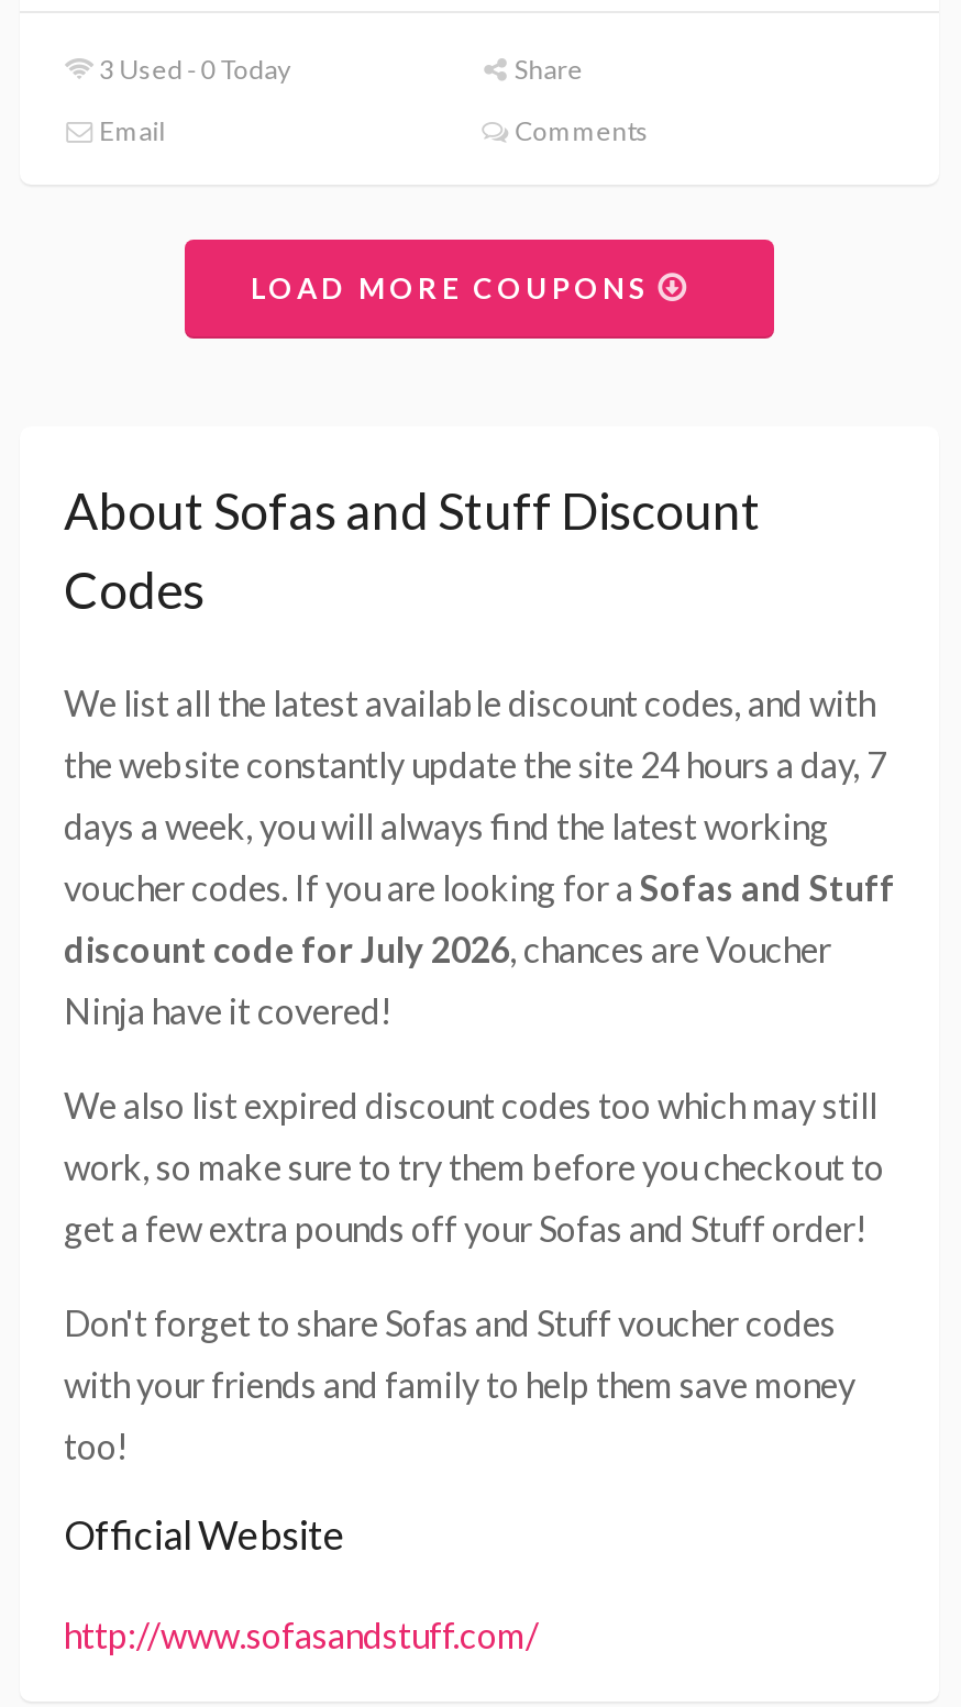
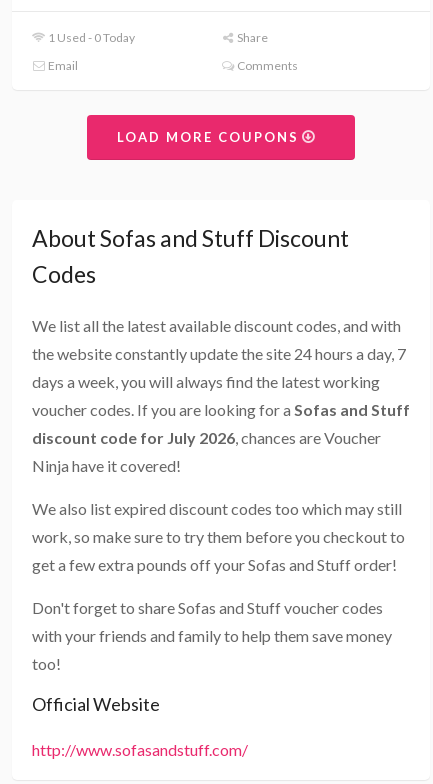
- 3 Used - 0 Today
+ 1 Used - 0 Today
